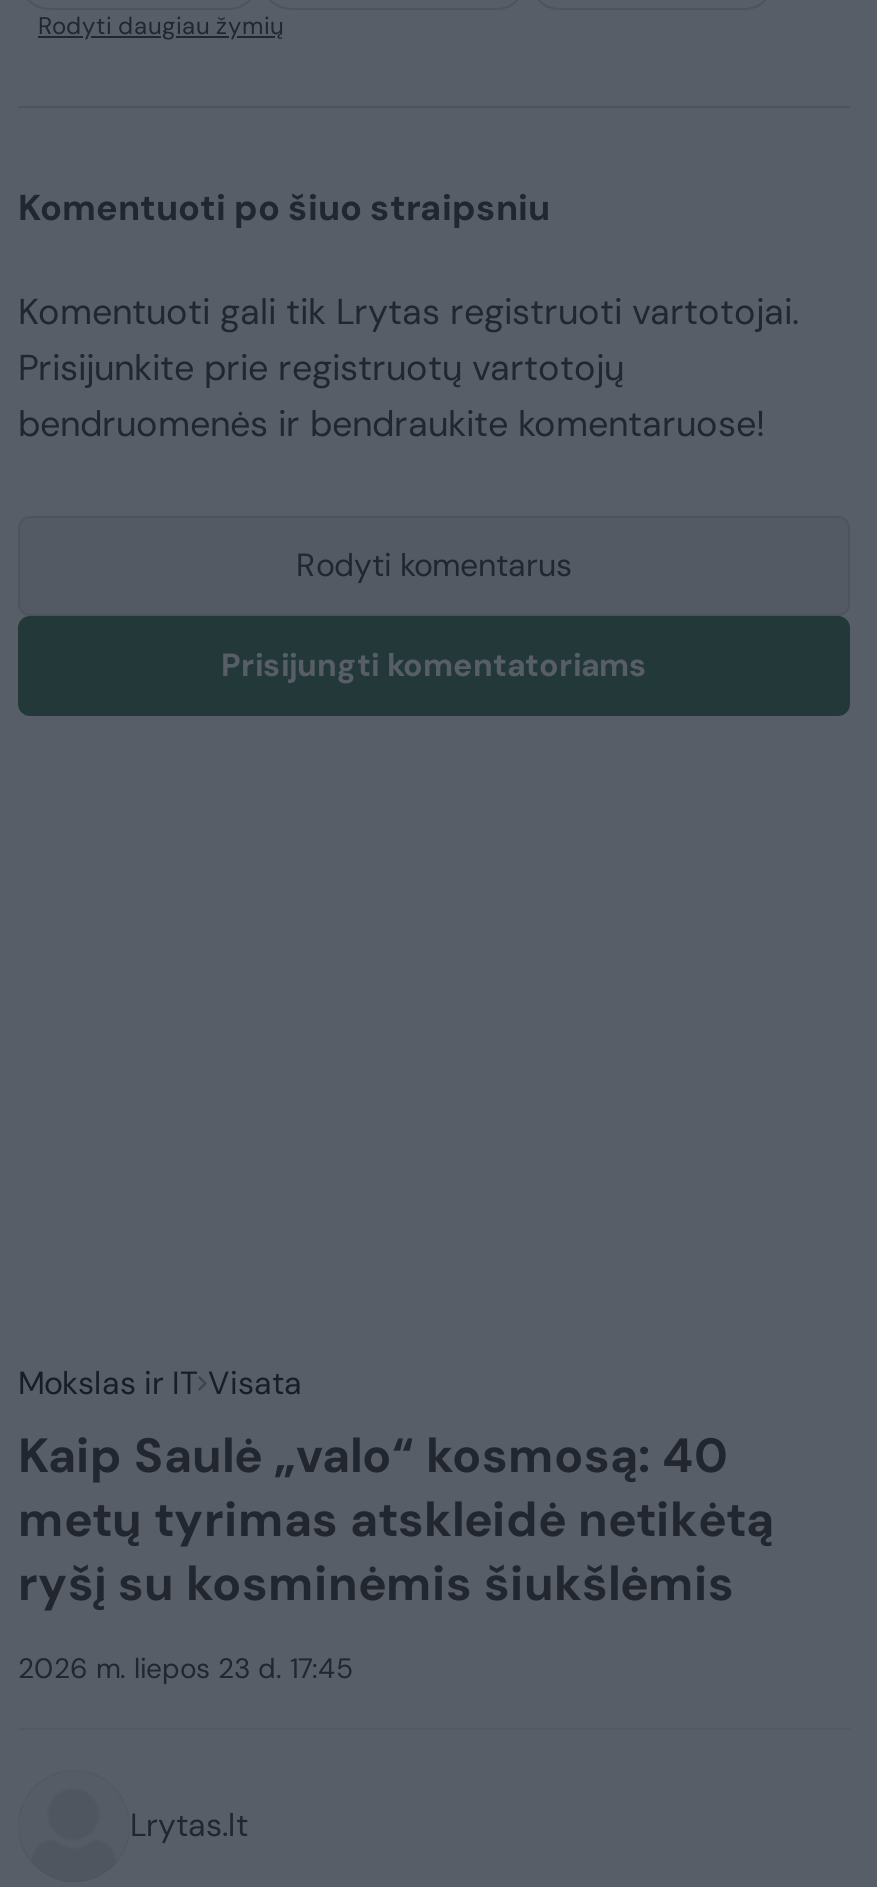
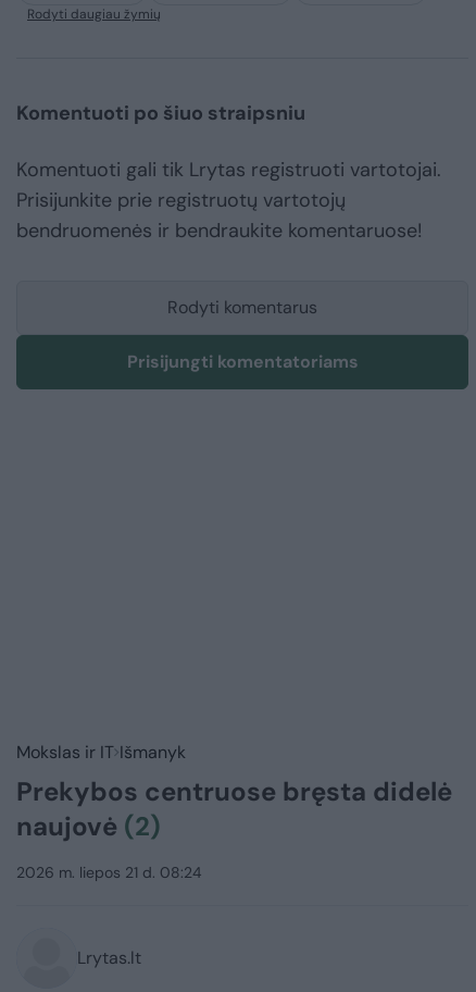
- Mokslas ir IT Visata
- Kaip Saulė „valo“ kosmosą: 40
- metų tyrimas atskleidė netikėtą
- ryšį su kosminėmis šiukšlėmis
+ Mokslas ir IT Išmanyk
+ Prekybos centruose bręsta didelė
+ naujovė (2)

- 2026 m. liepos 23 d. 17:45
+ 2026 m. liepos 21 d. 08:24
